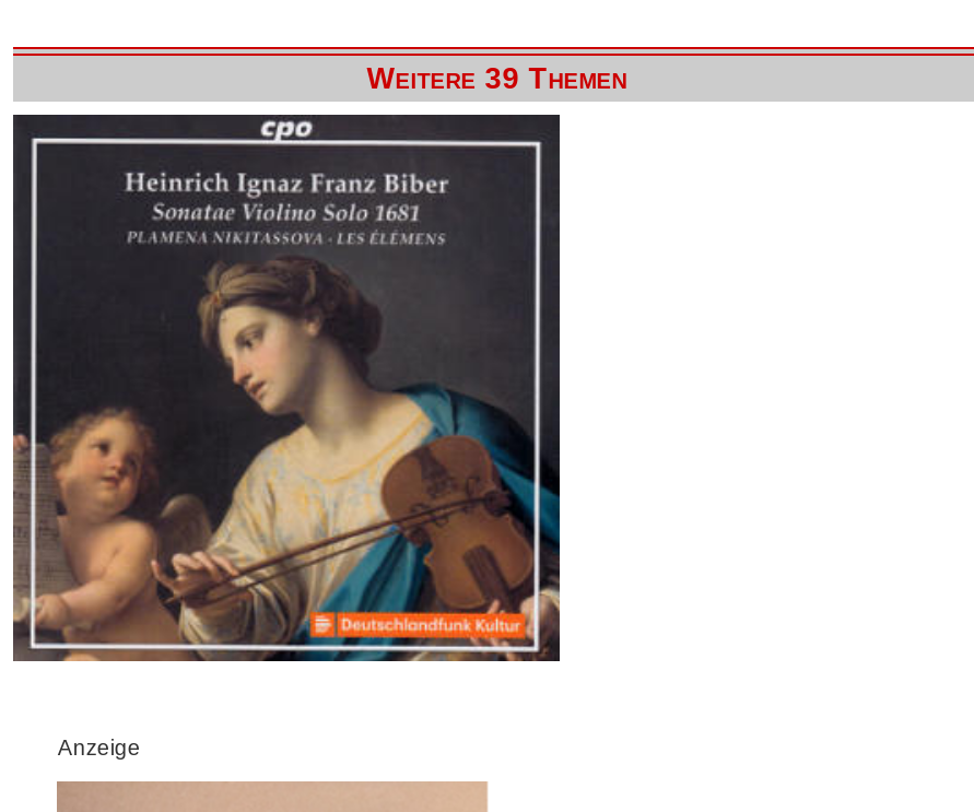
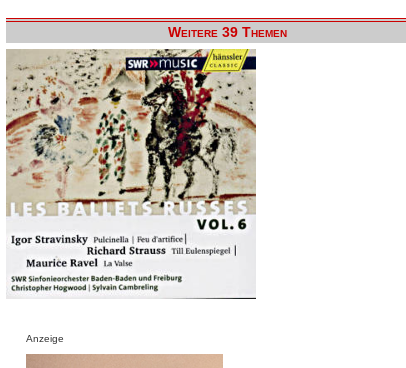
- [image]
+ [image]
